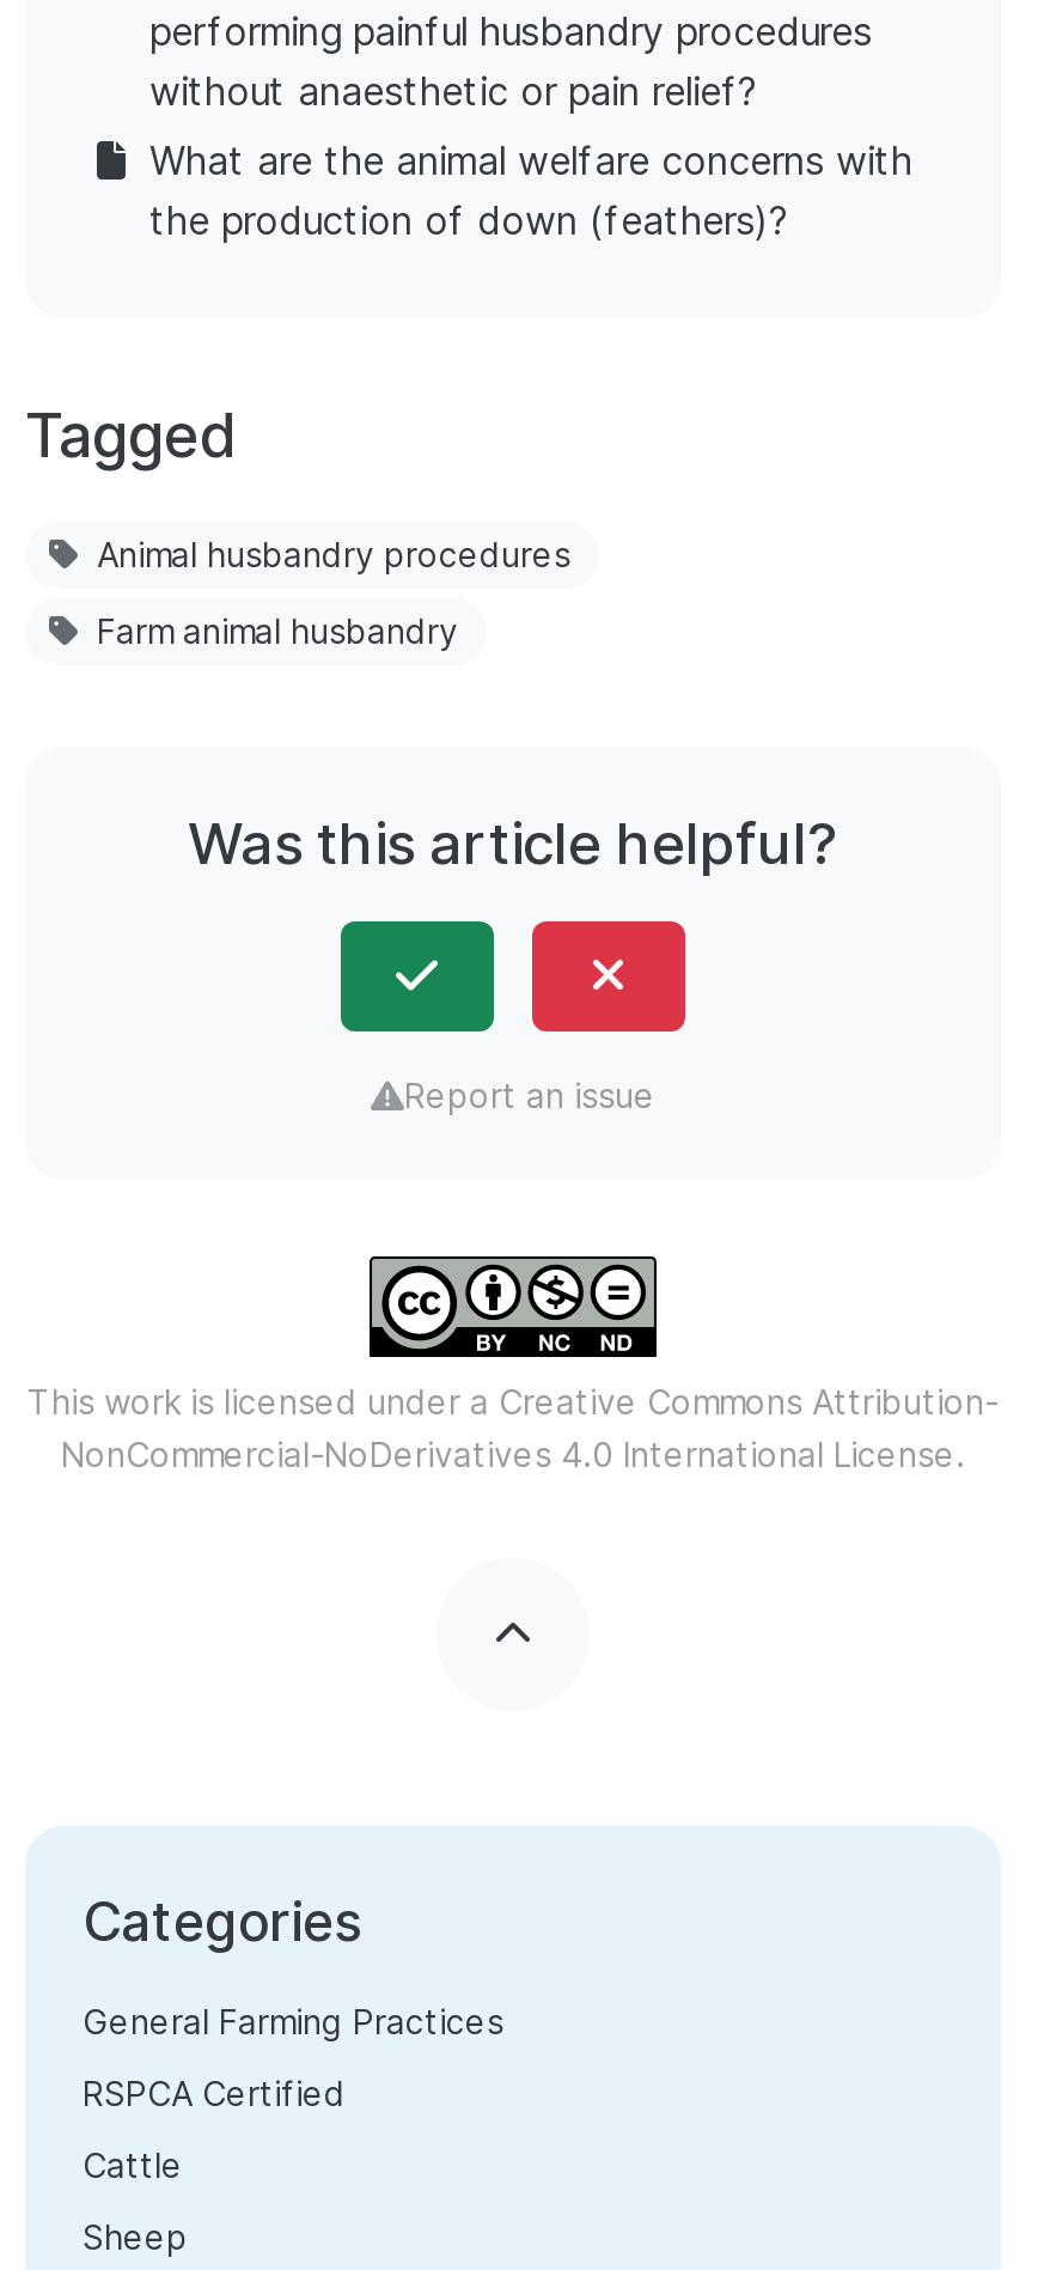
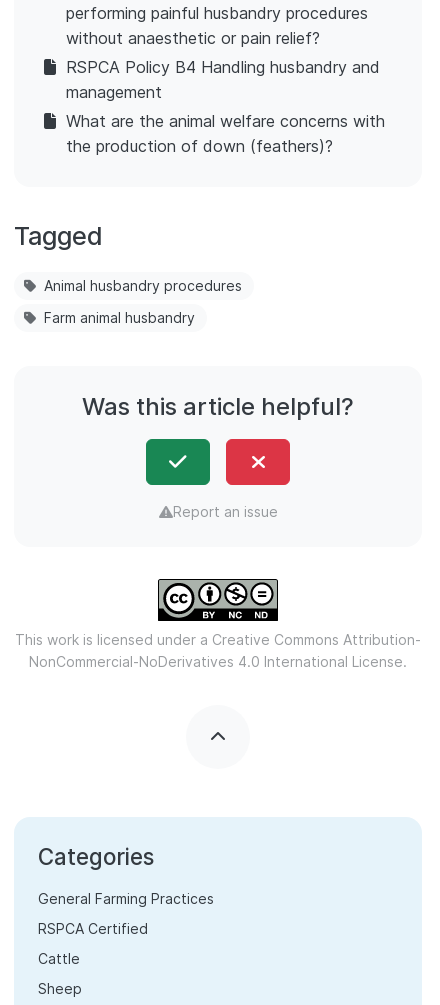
+ RSPCA Policy B4 Handling husbandry and
+ management
